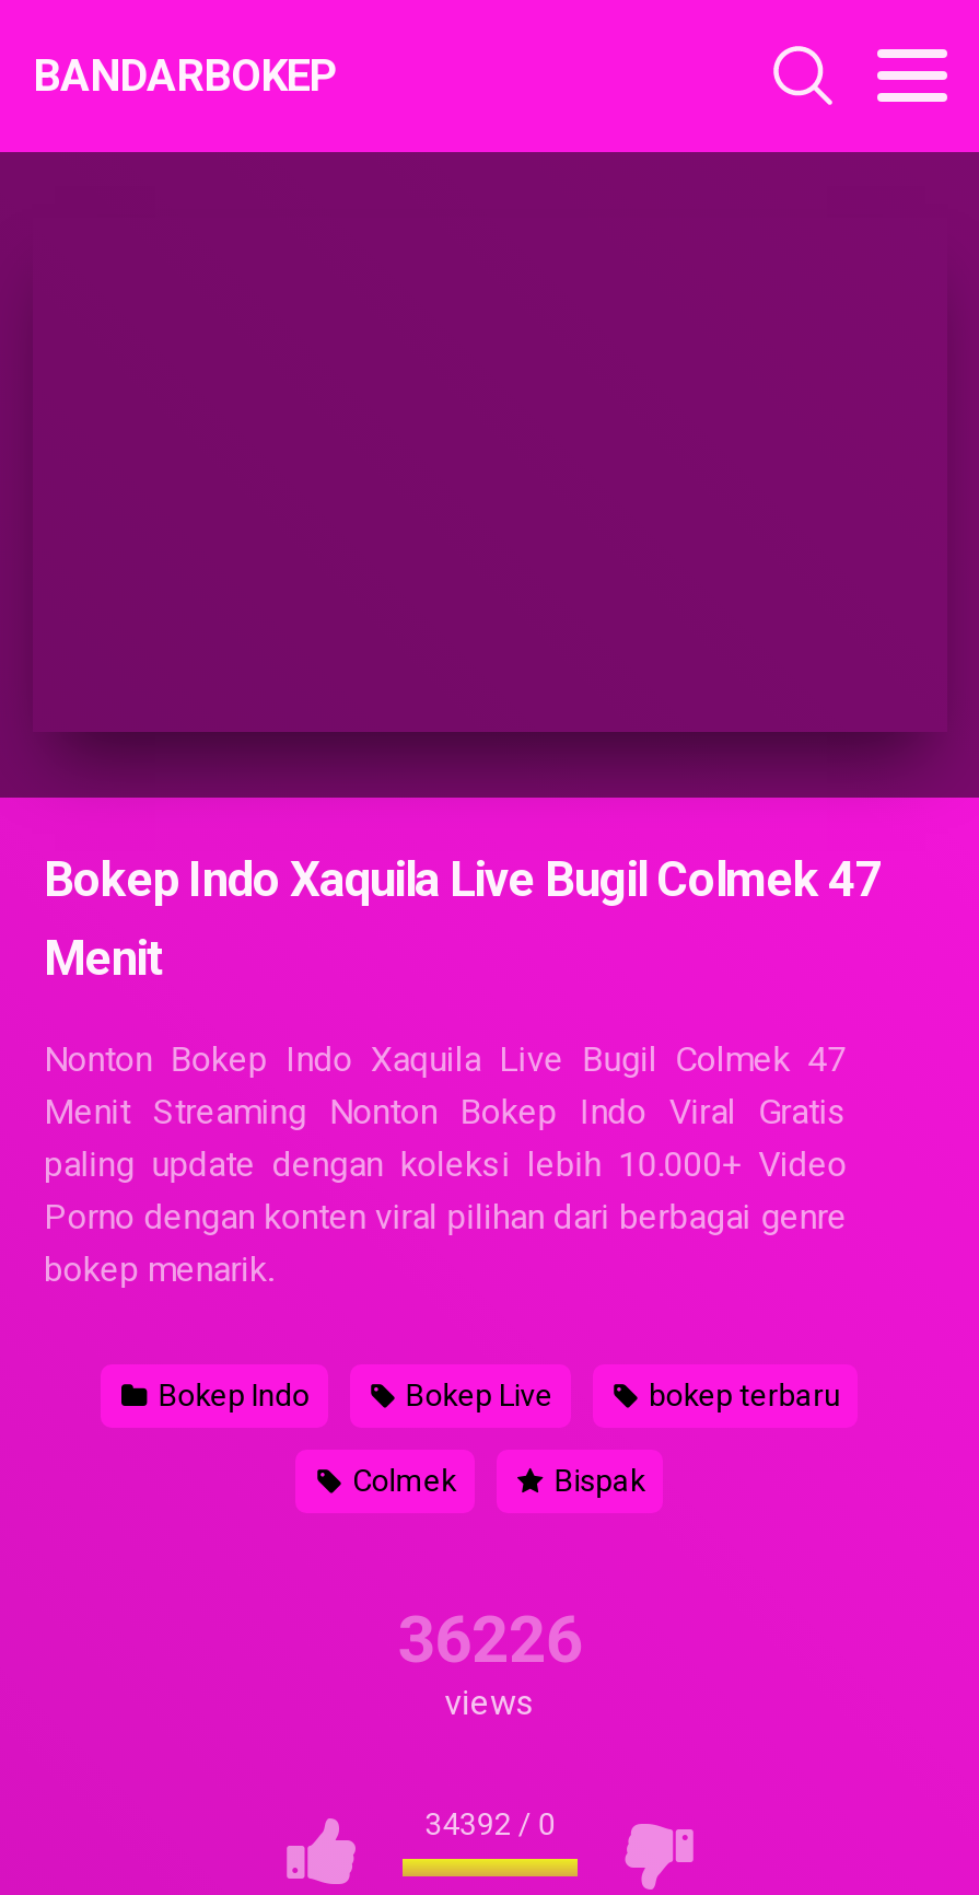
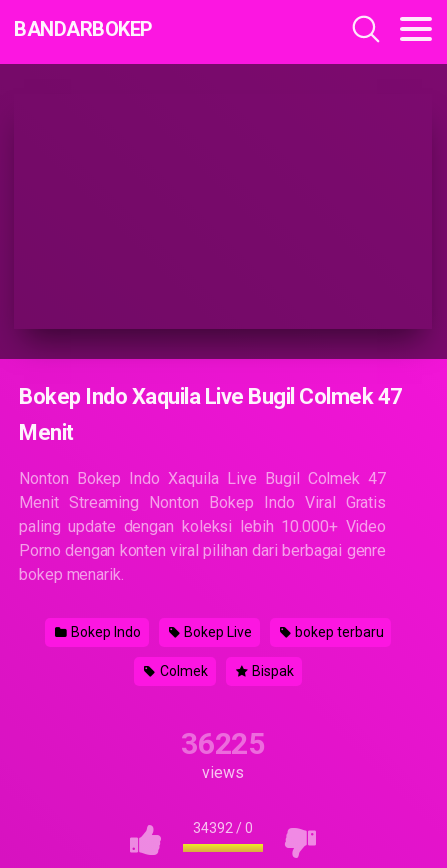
- 36226
+ 36225
